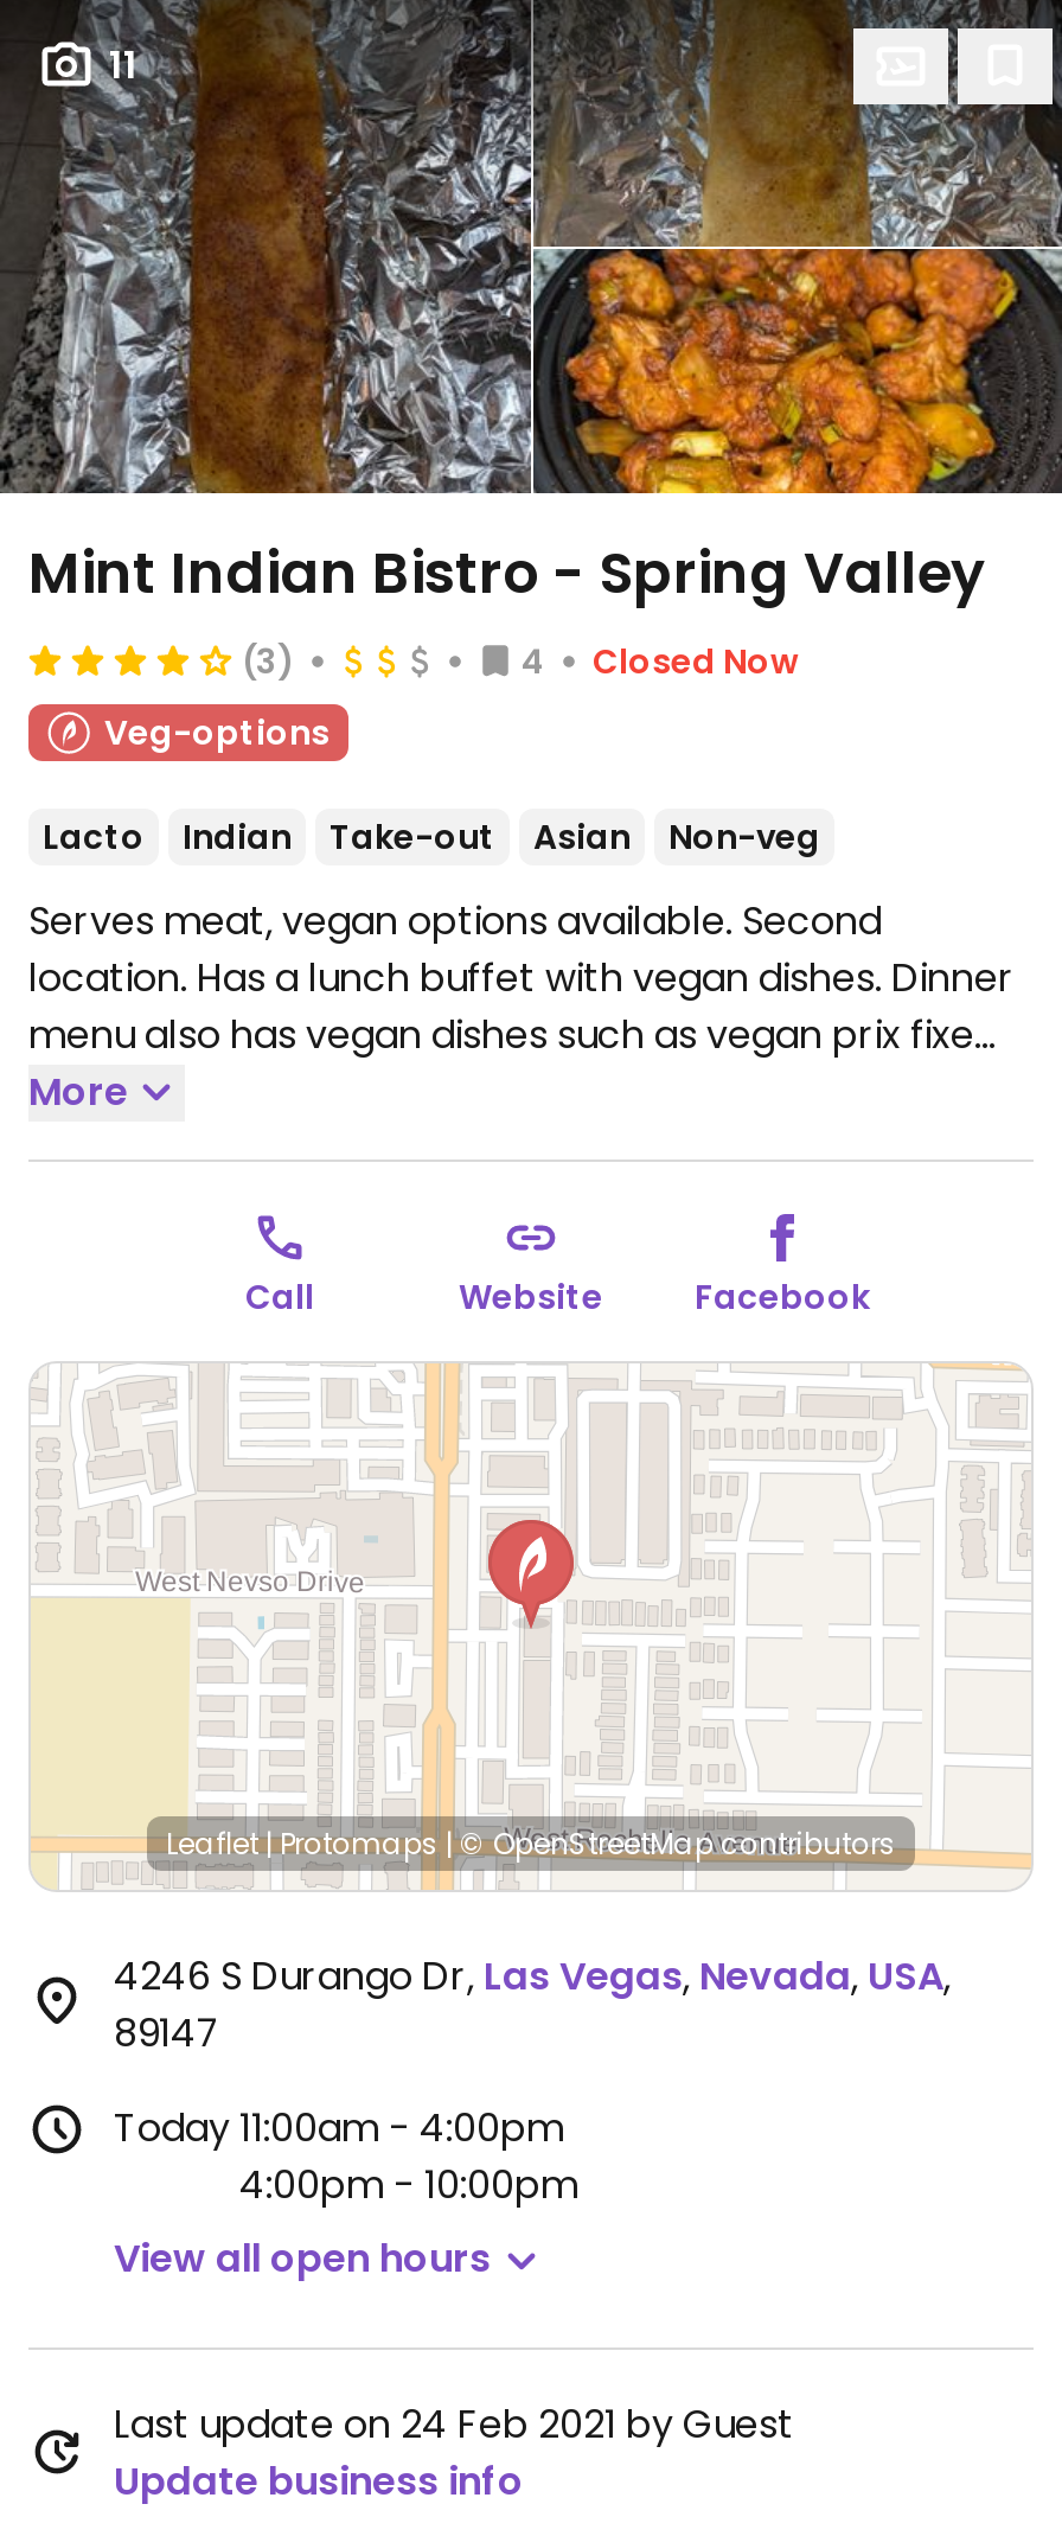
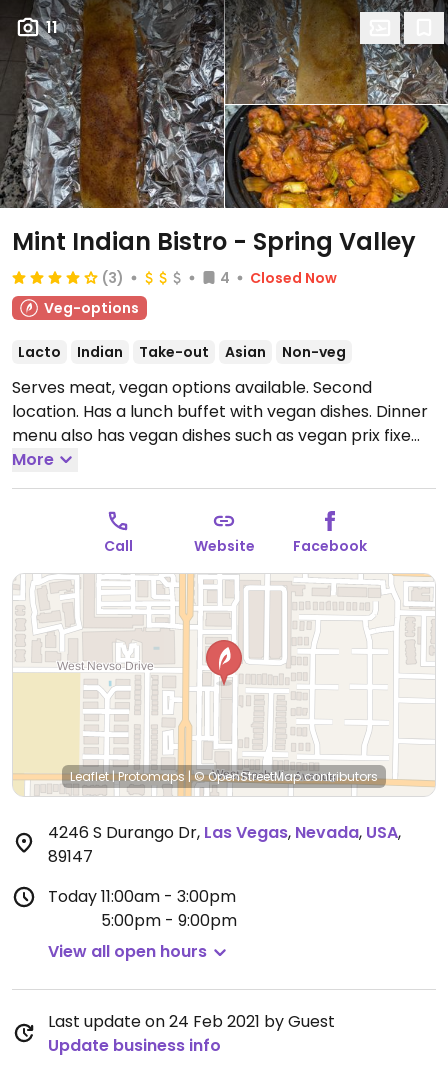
- Today 11:00am - 4:00pm
- 4:00pm - 10:00pm
+ Today 11:00am - 3:00pm
+ 5:00pm - 9:00pm
